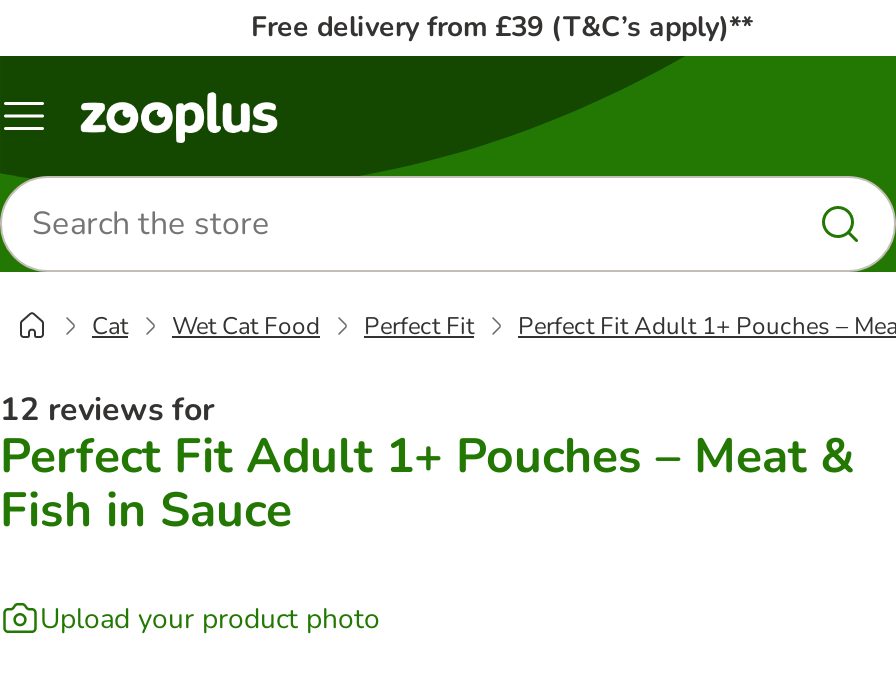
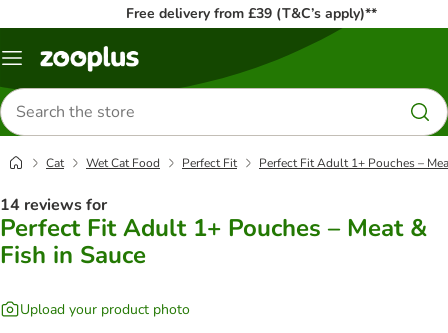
- 12 reviews for
+ 14 reviews for
